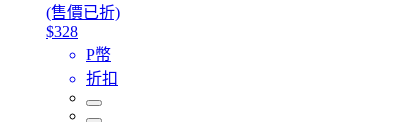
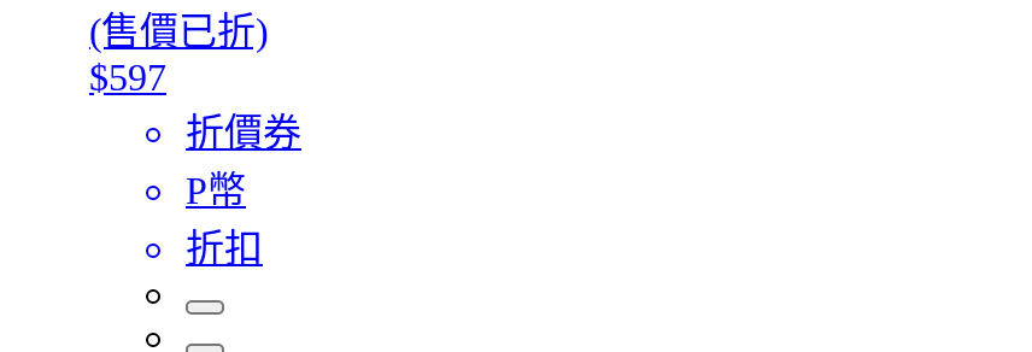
- $328
+ $597
+ 折價券
